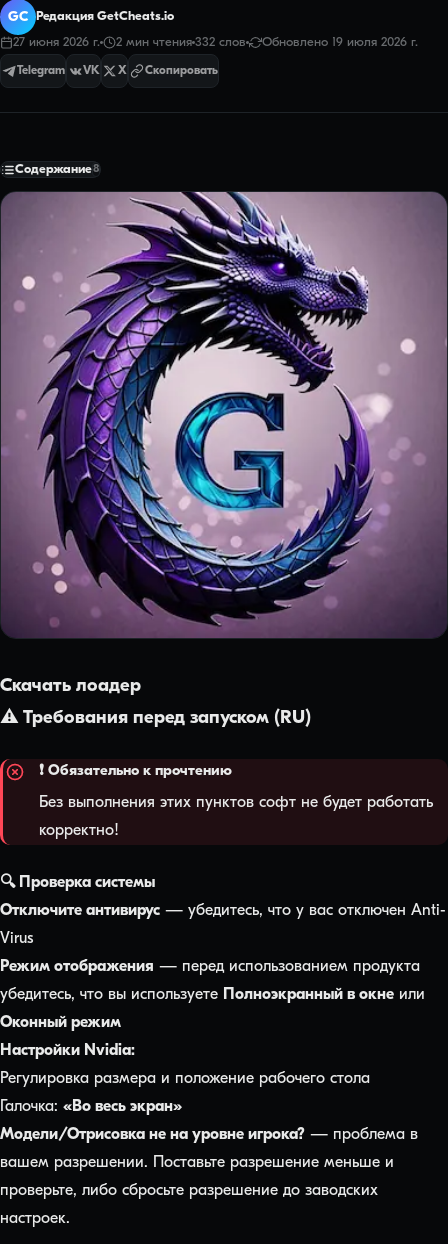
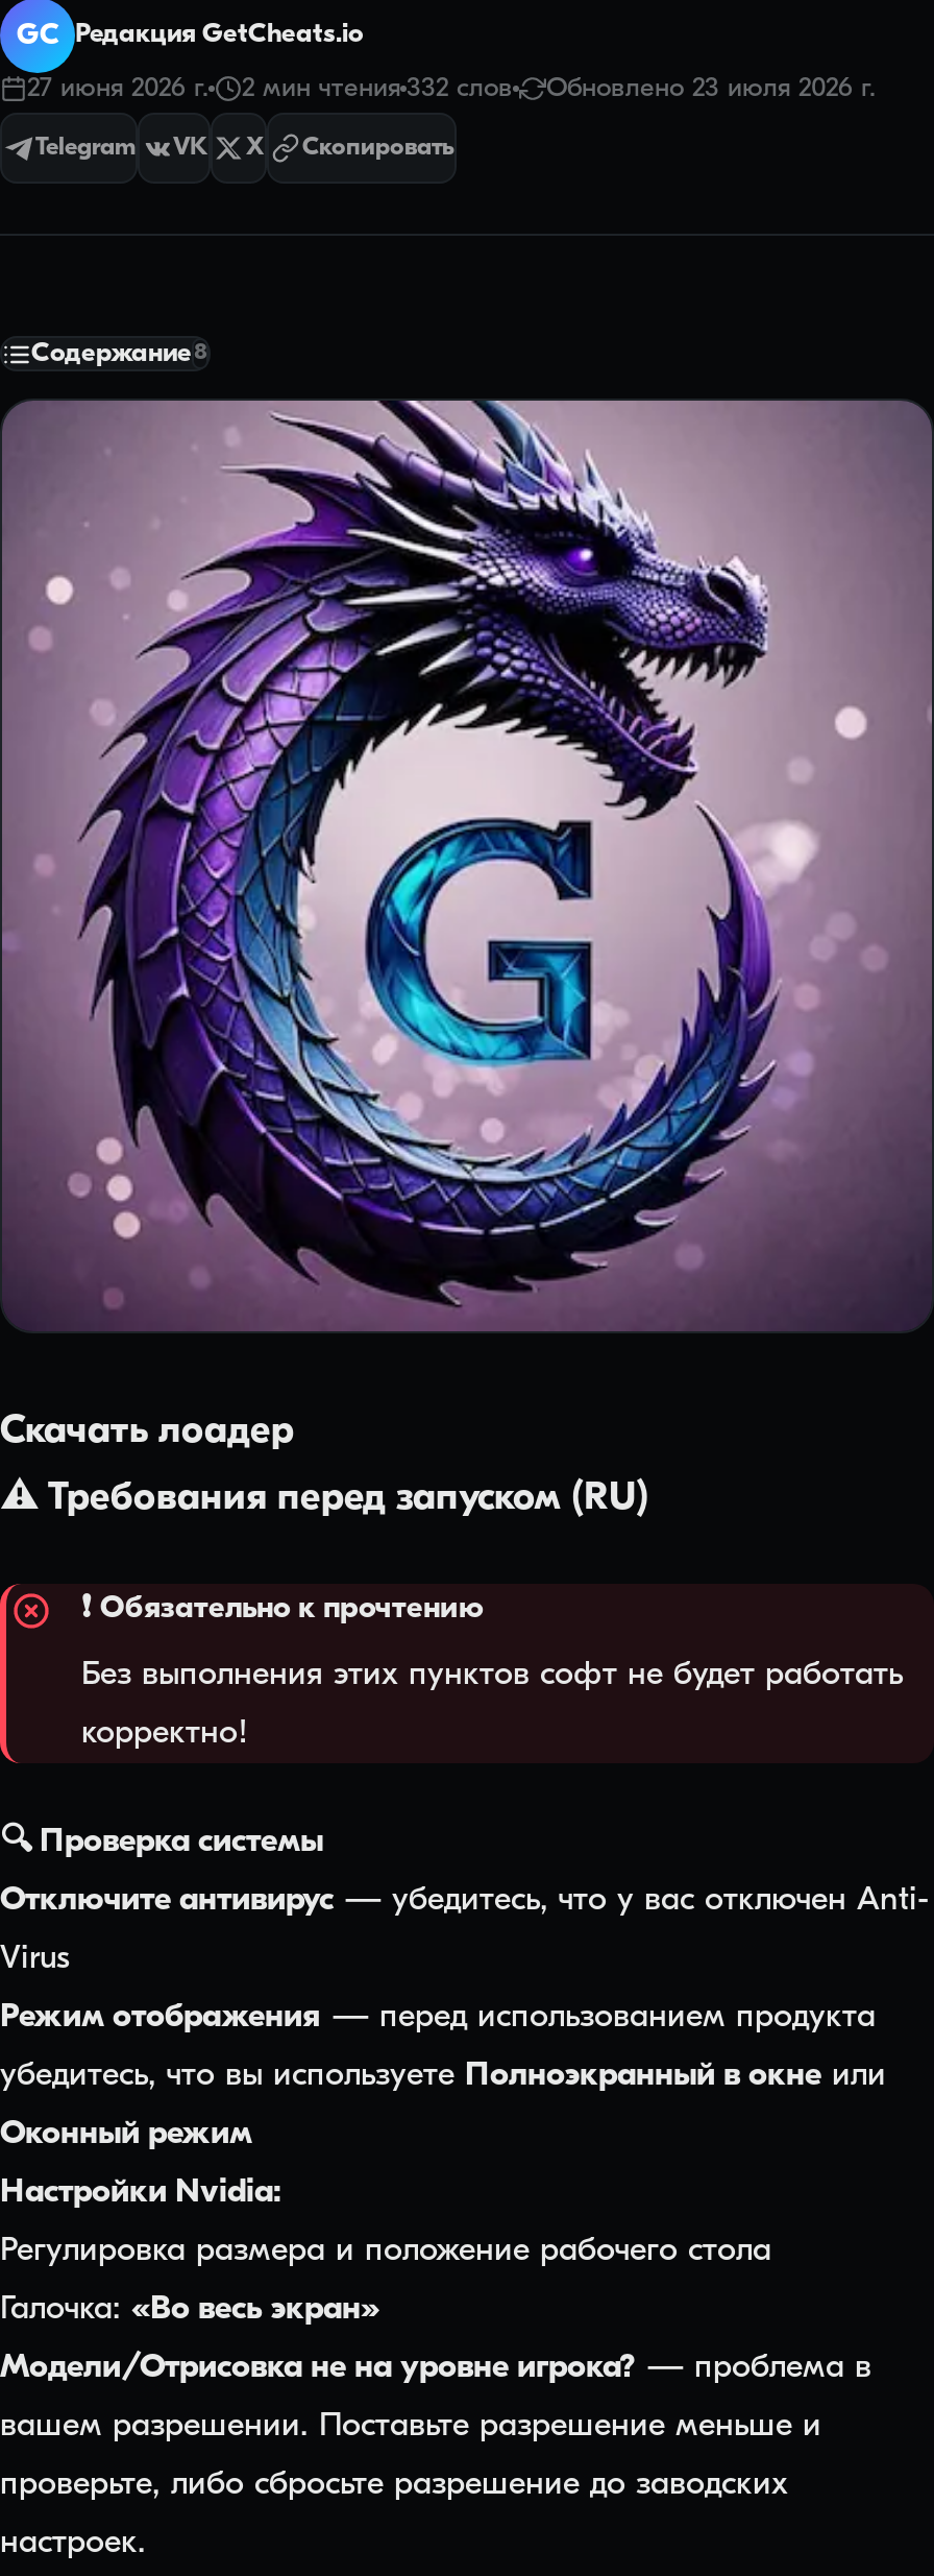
- Обновлено 19 июля 2026 г.
+ Обновлено 23 июля 2026 г.
